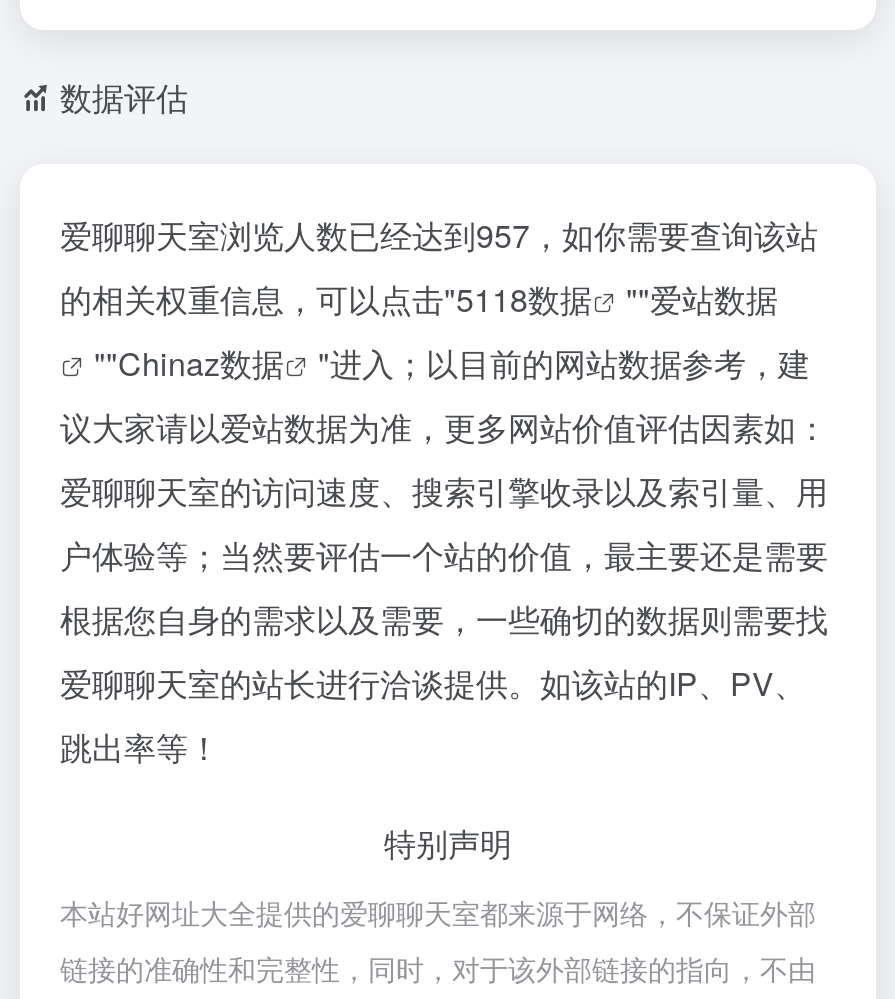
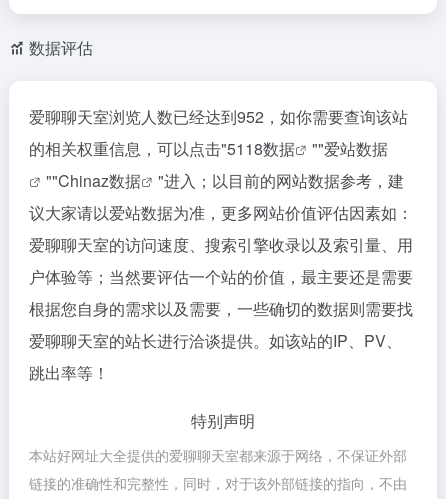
- 爱聊聊天室浏览人数已经达到957，如你需要查询该站
+ 爱聊聊天室浏览人数已经达到952，如你需要查询该站
